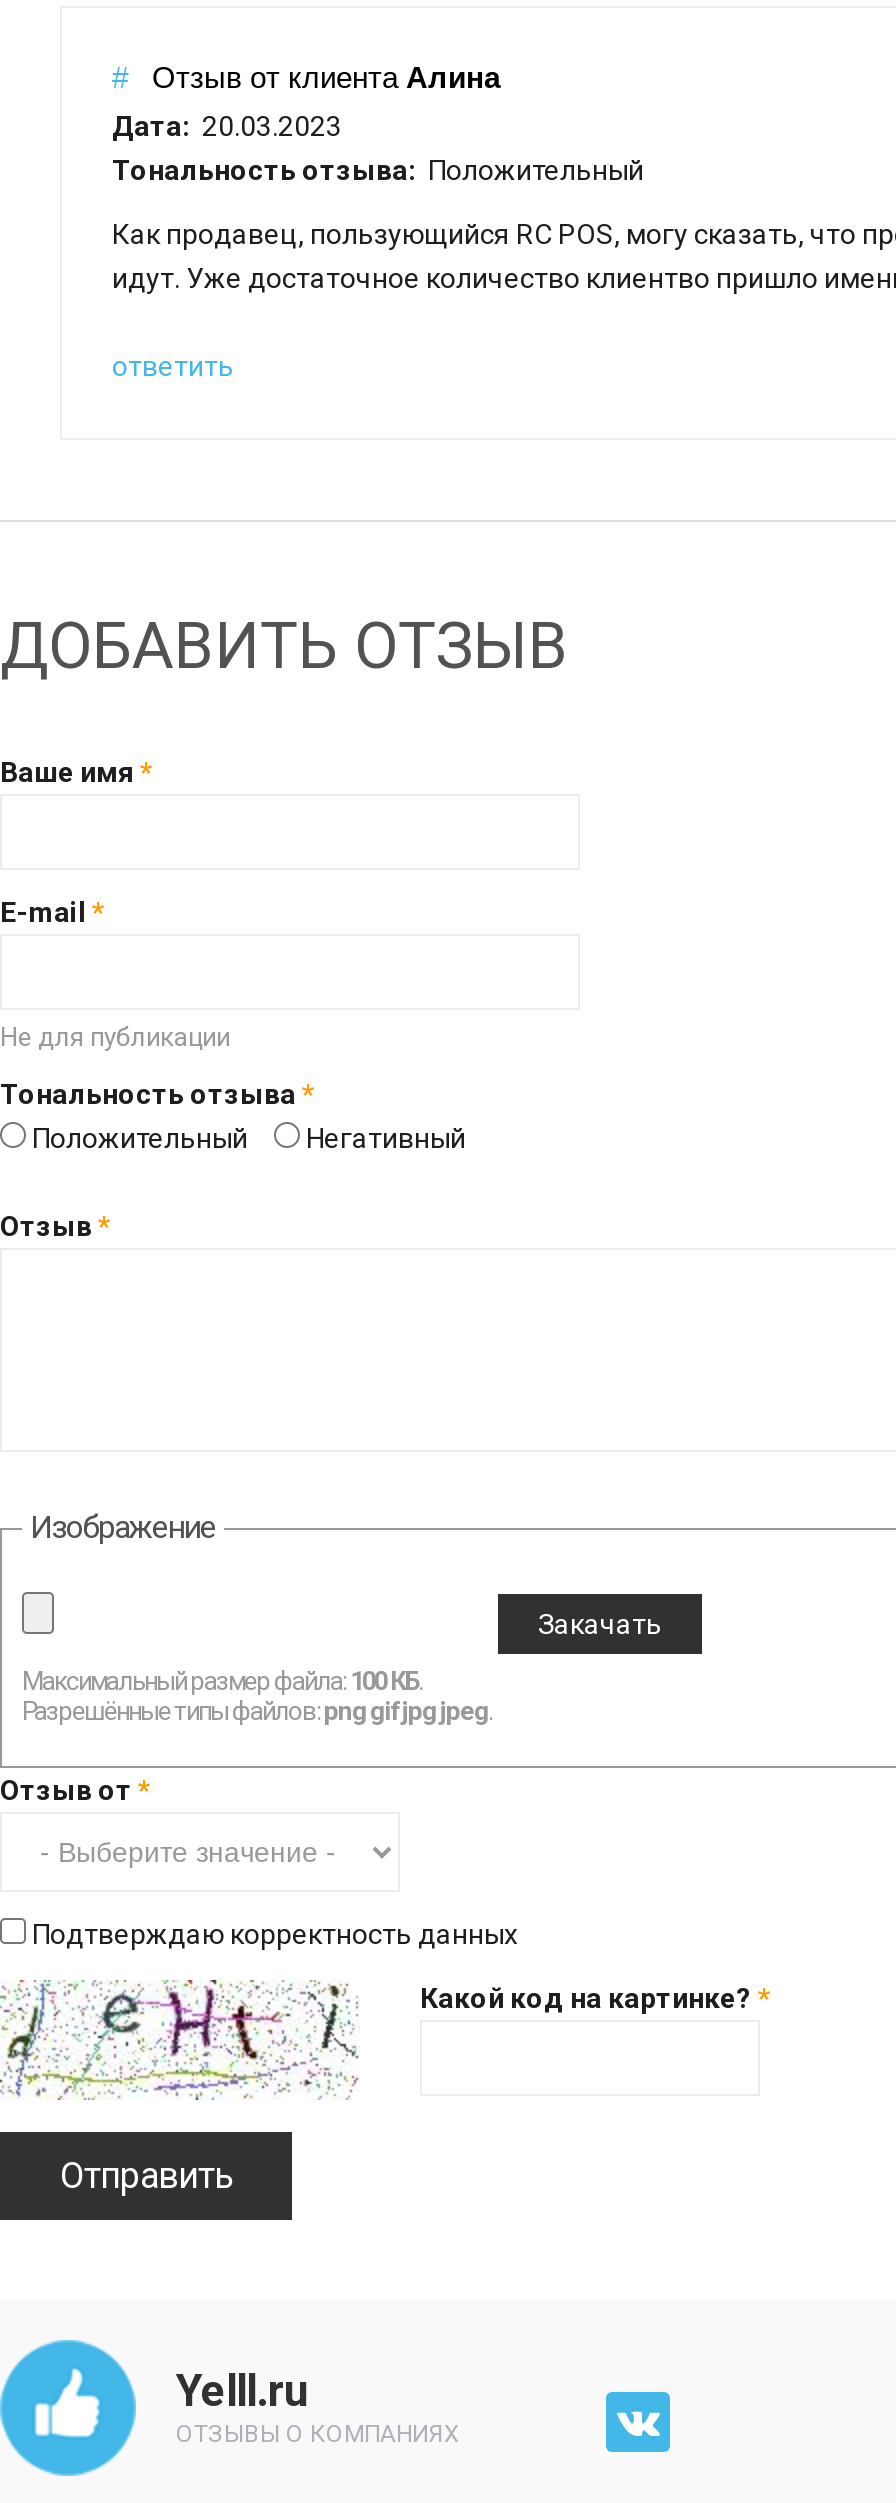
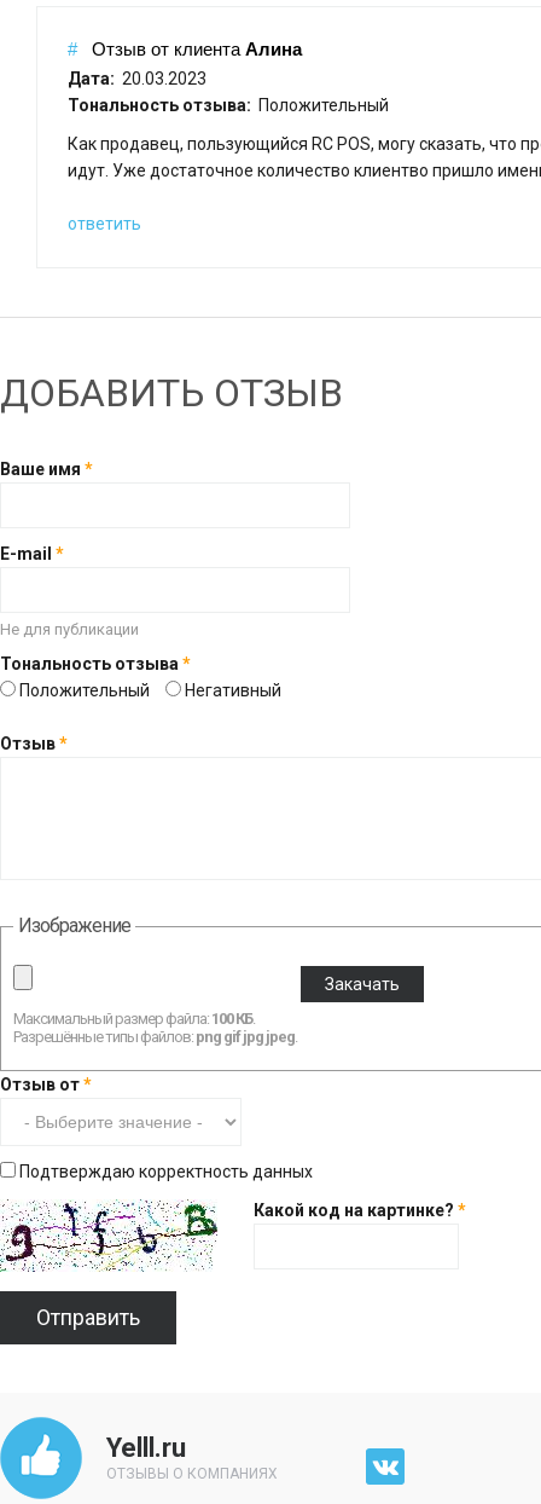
- [image]
+ [image]
